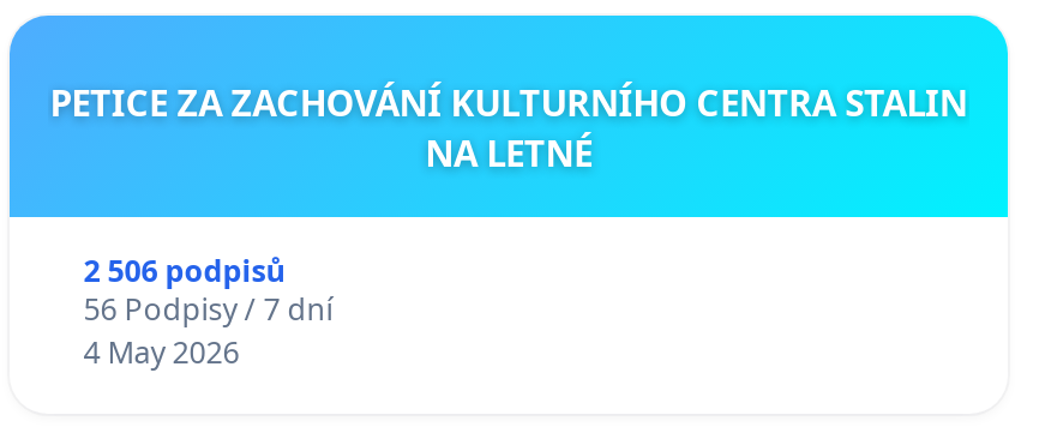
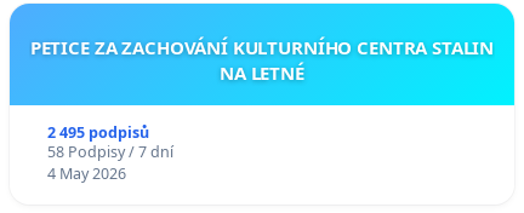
- 2 506 podpisů
+ 2 495 podpisů

- 56 Podpisy / 7 dní
+ 58 Podpisy / 7 dní
